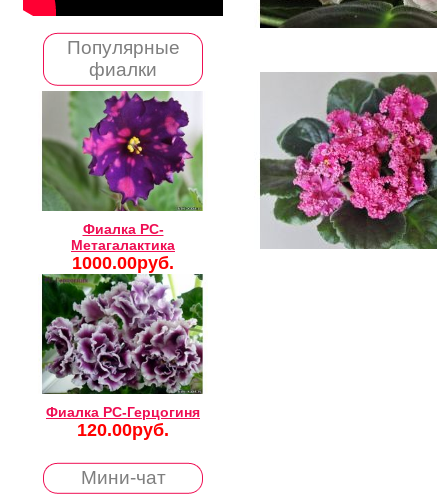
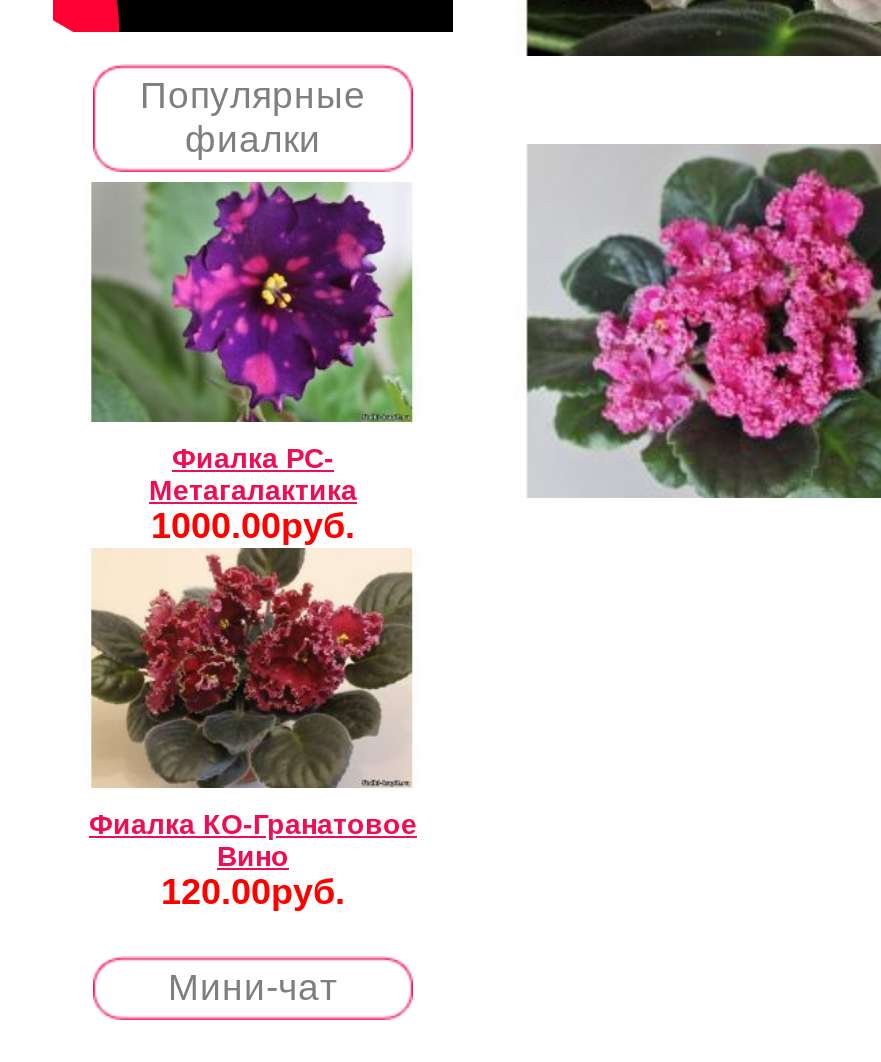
- [image]
- Фиалка РС-Герцогиня
+ [image]
+ Фиалка КО-Гранатовое
+ Вино
